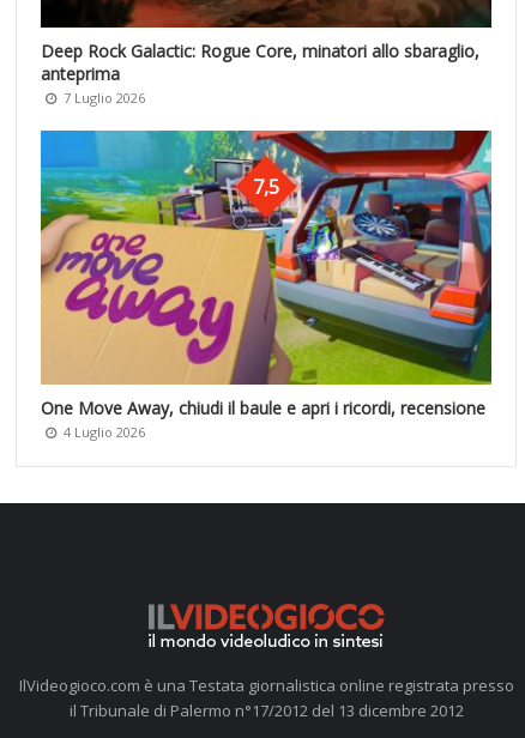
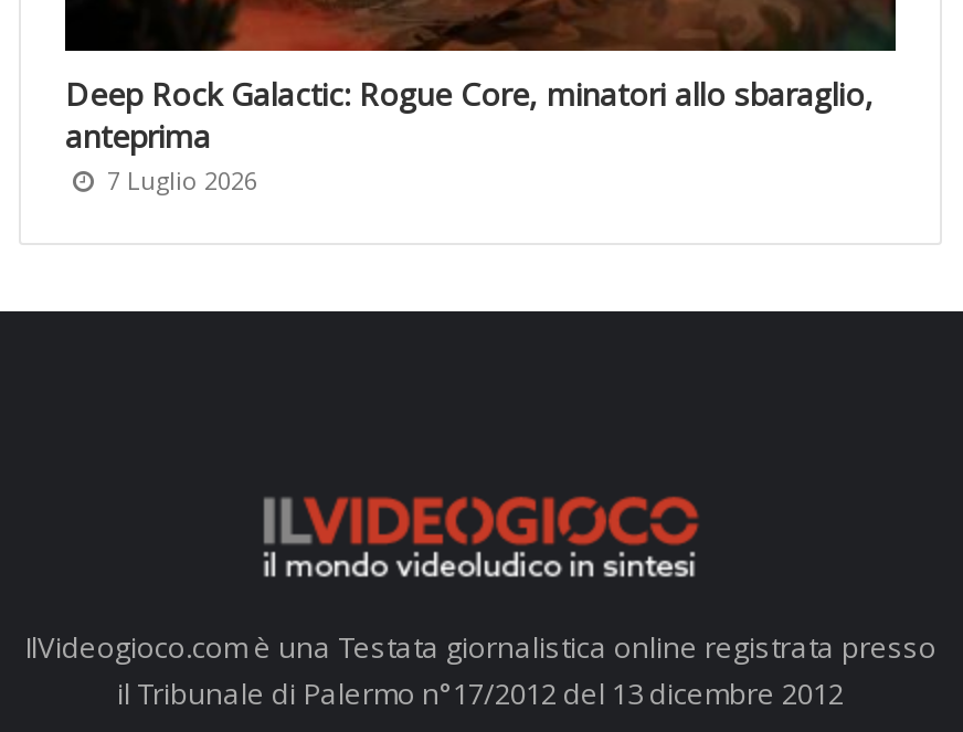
- [image]
- 7,5

- One Move Away, chiudi il baule e apri i ricordi, recensione
- 4 Luglio 2026
